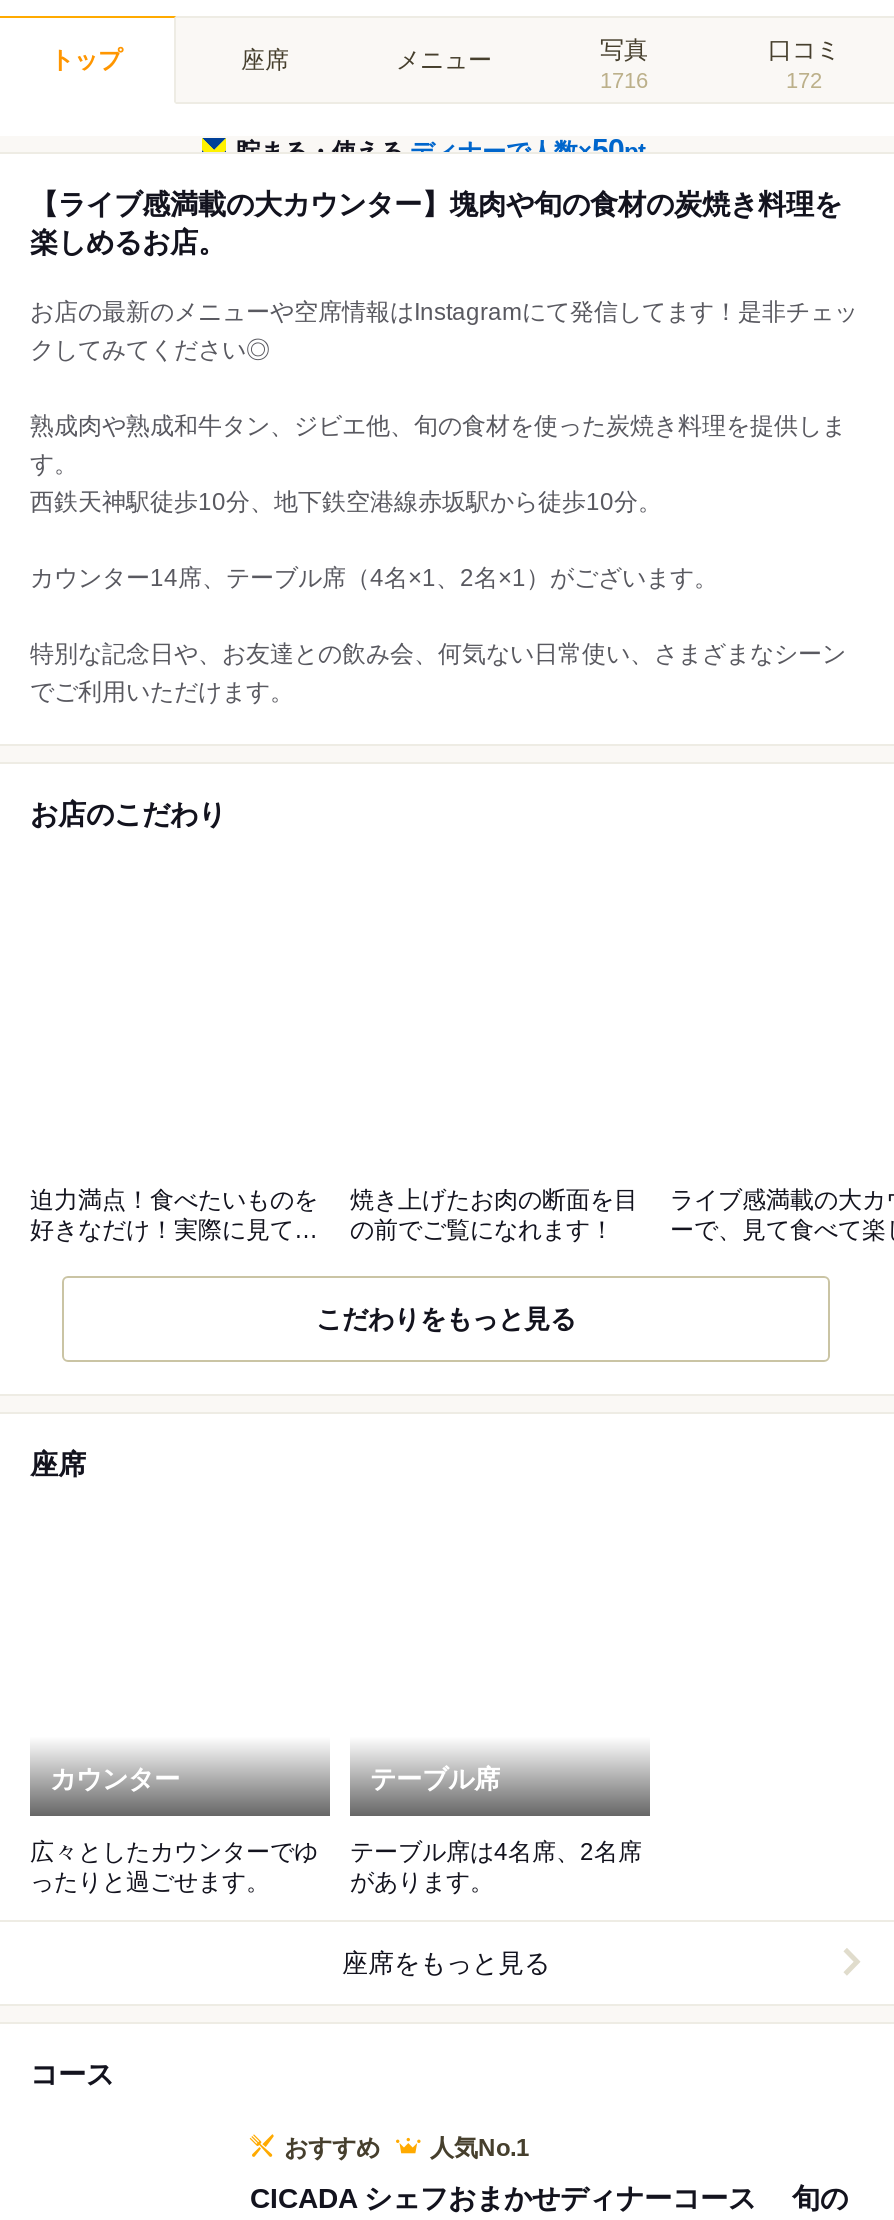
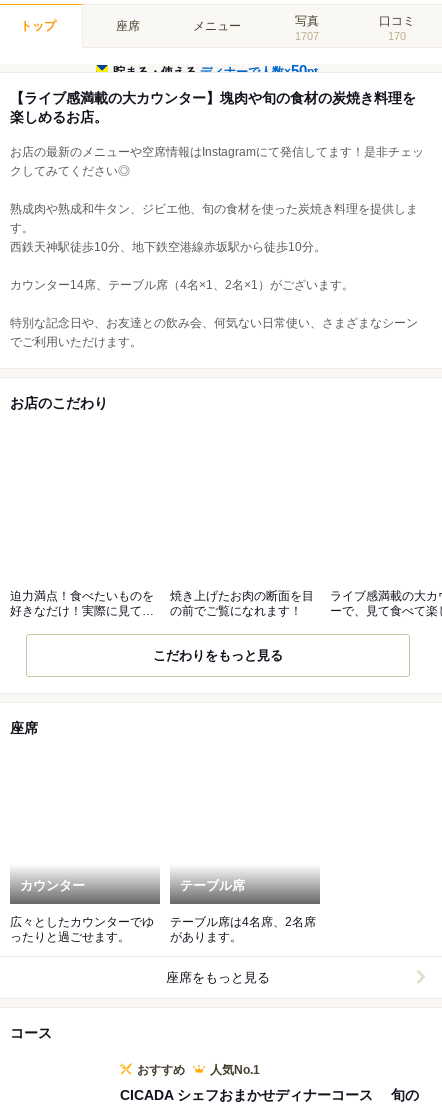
- 1716
+ 1707

- 172
+ 170
